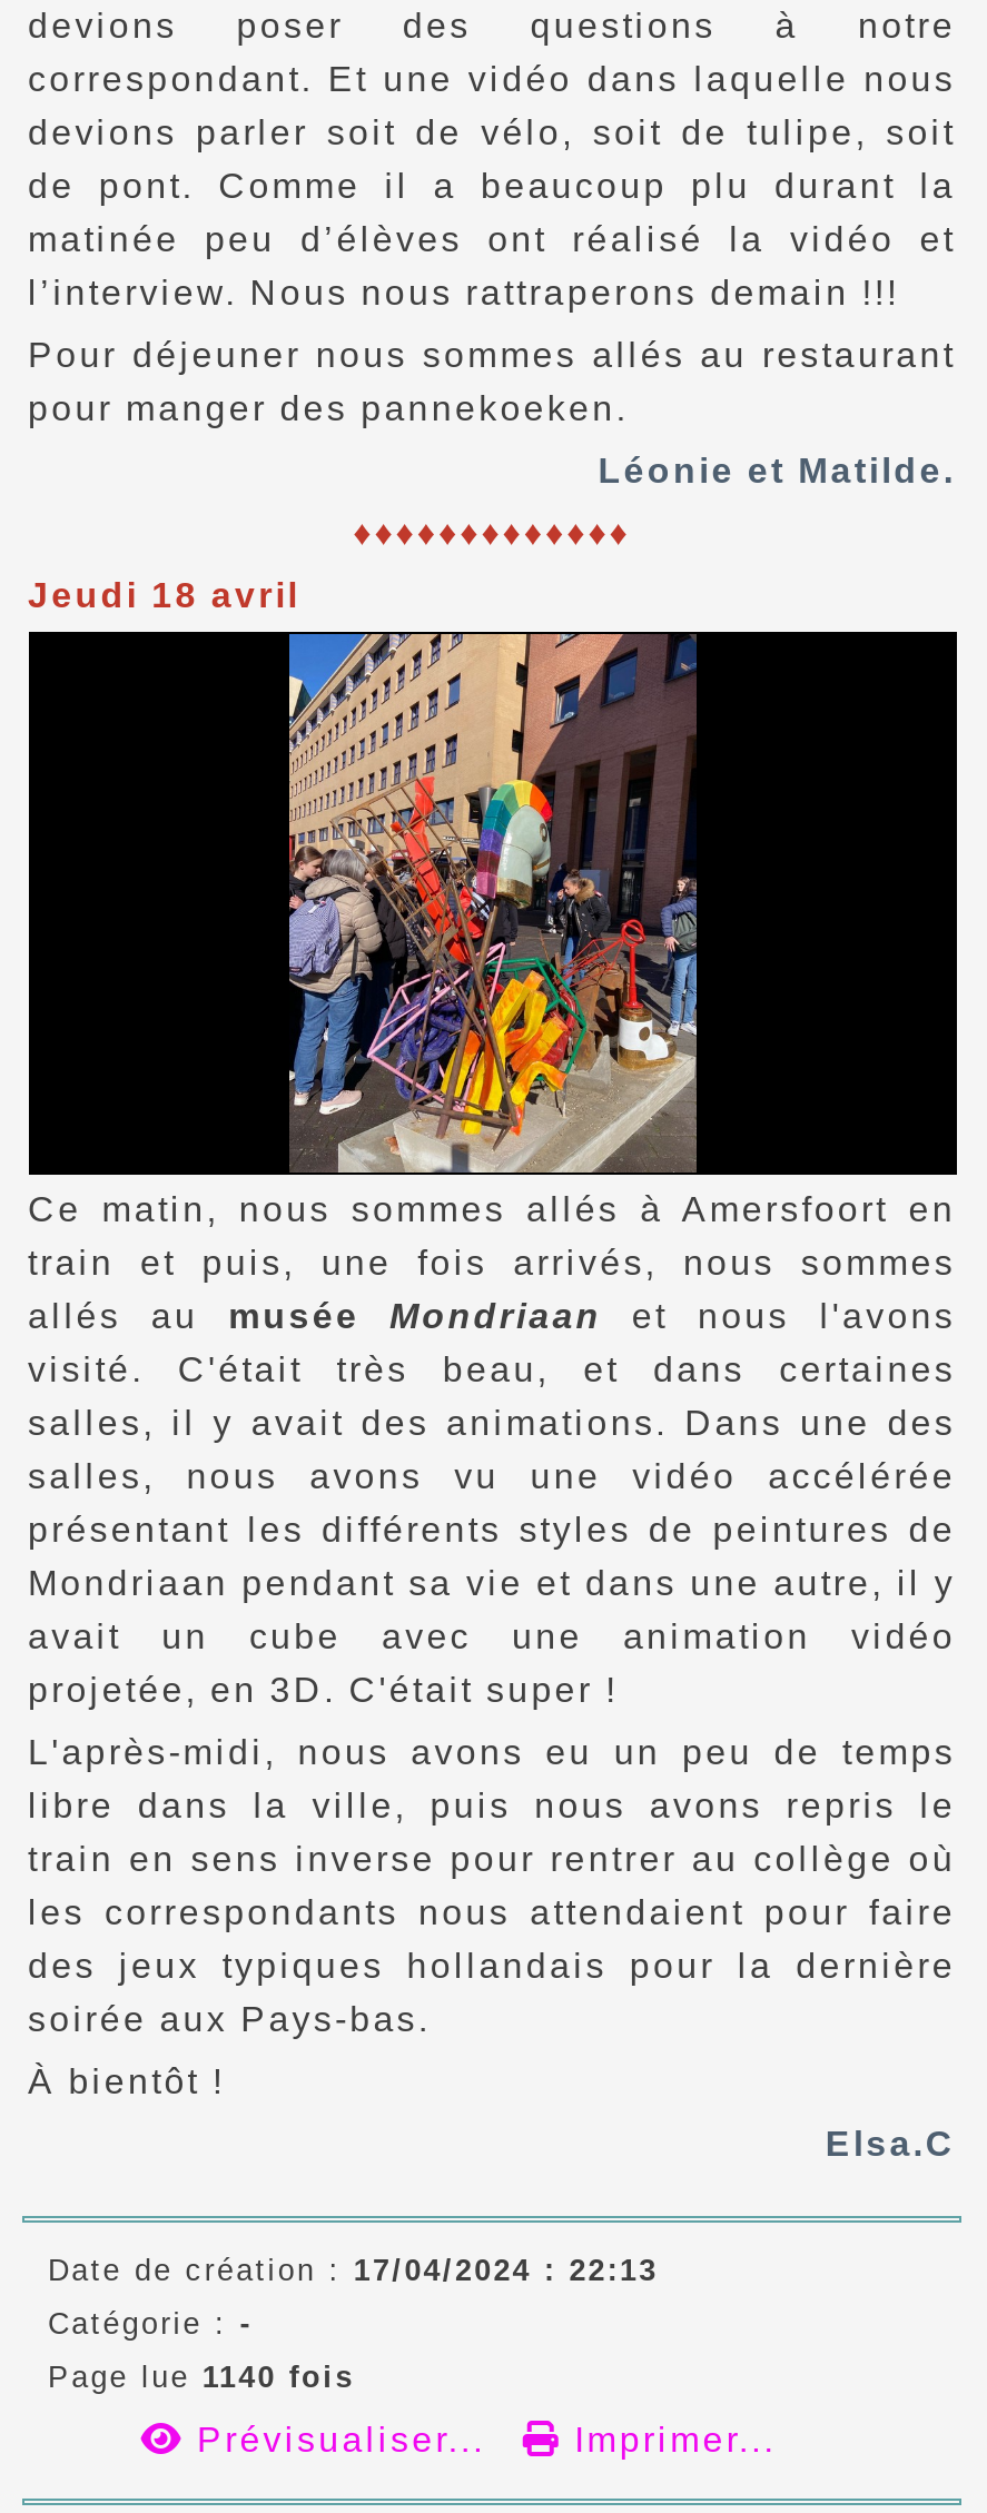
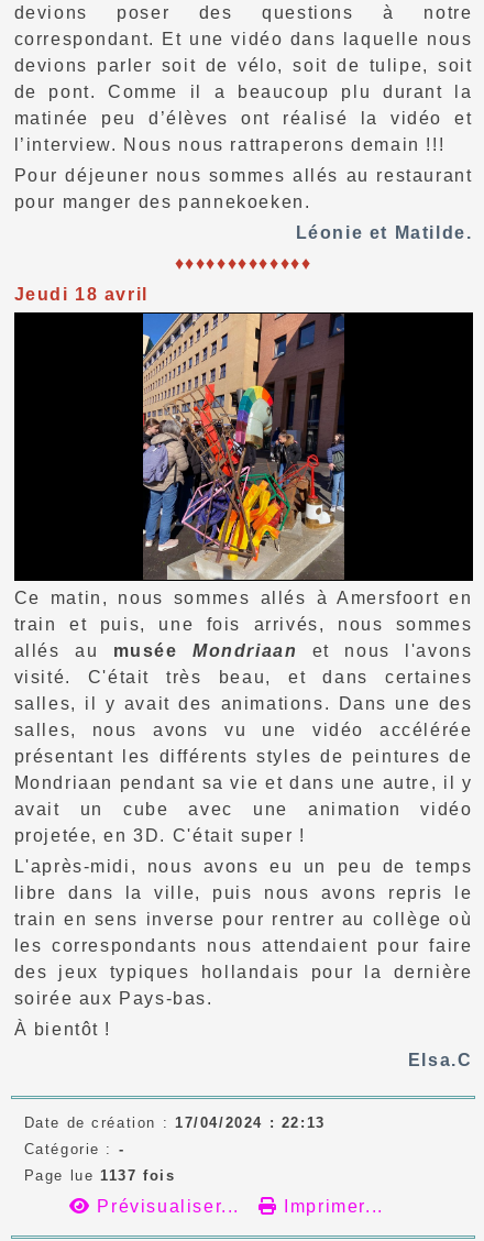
- Page lue 1140 fois
+ Page lue 1137 fois
